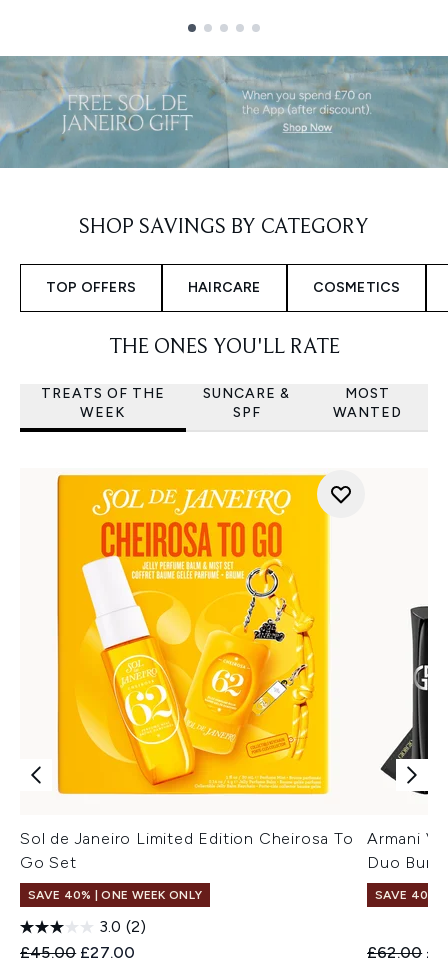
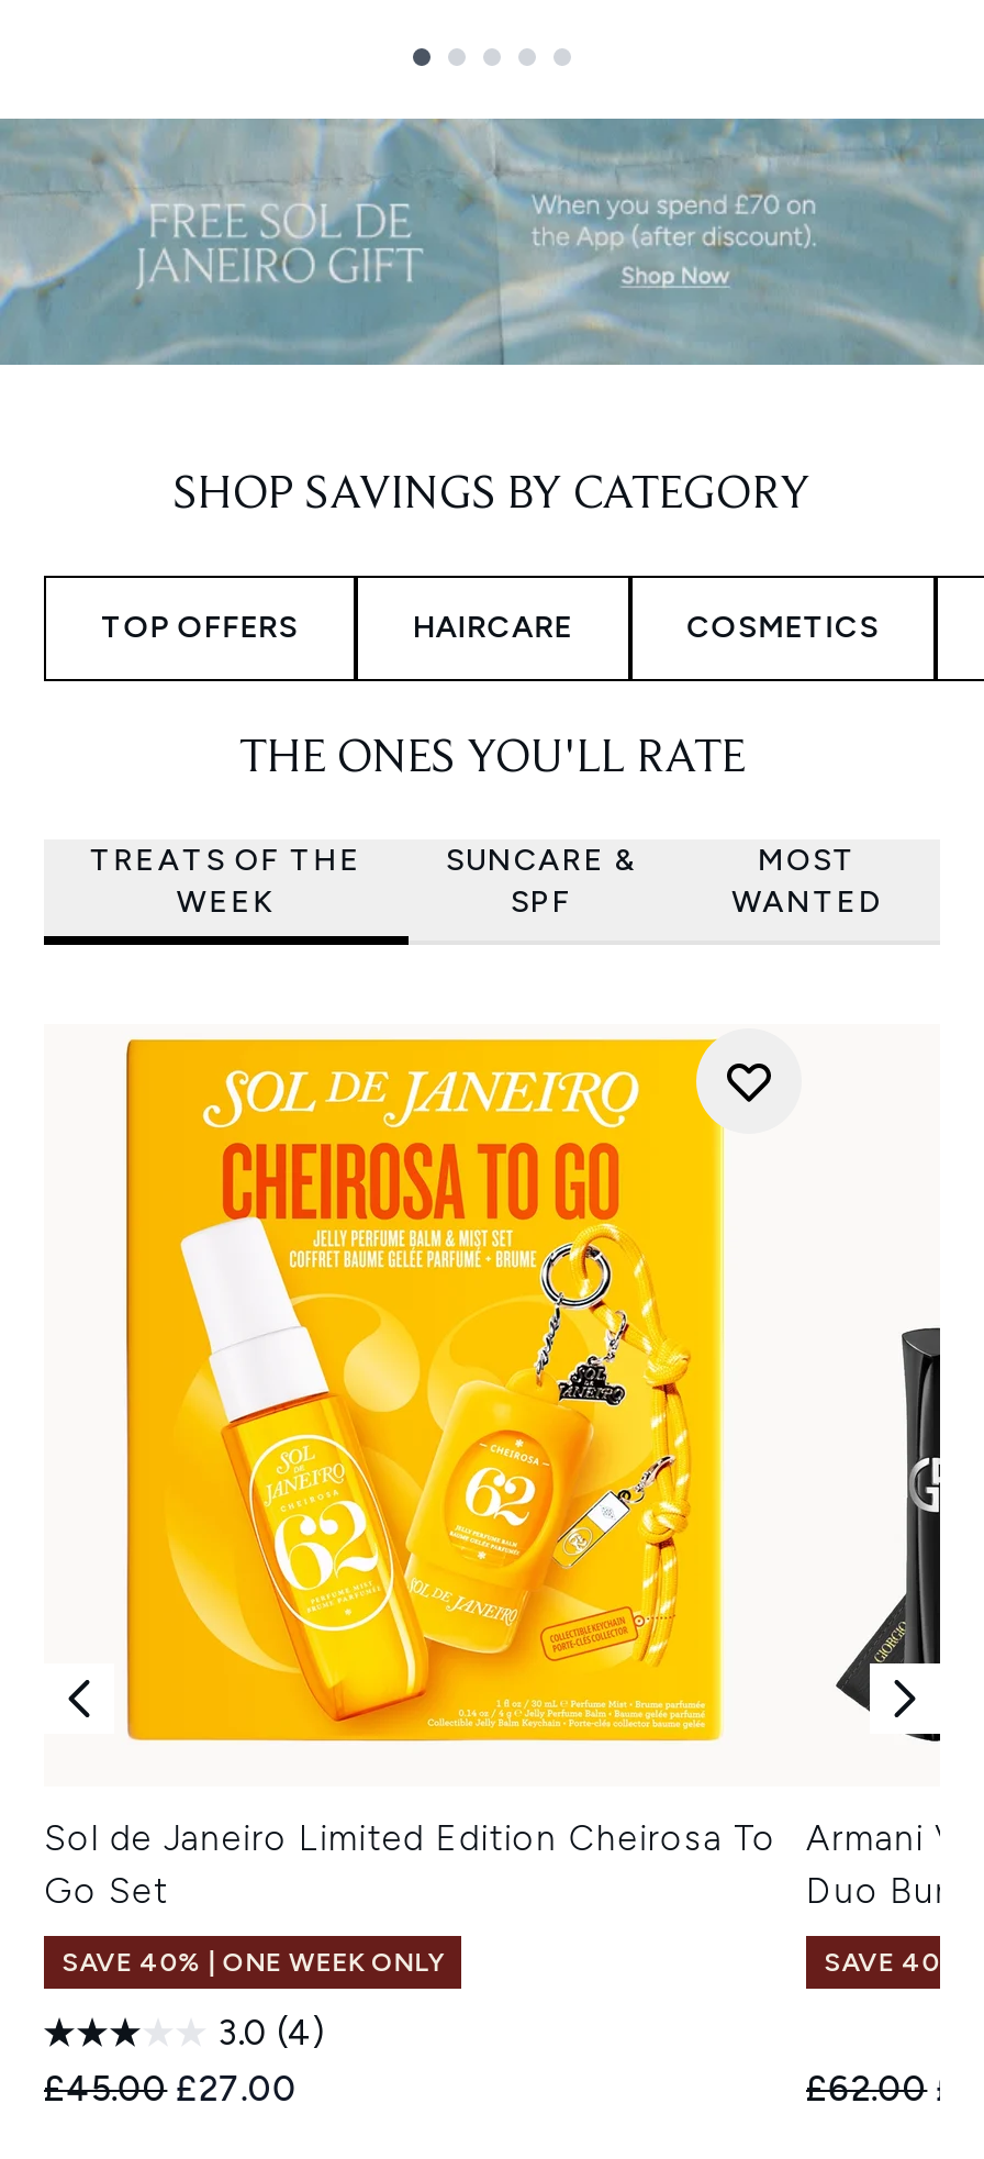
- 3.0 (2)
+ 3.0 (4)
